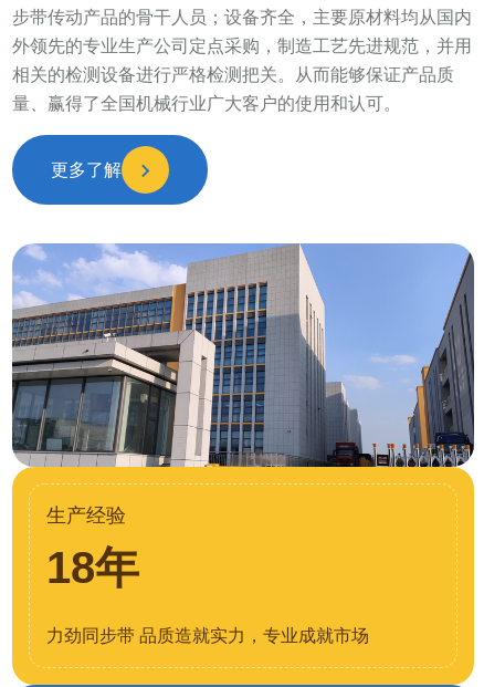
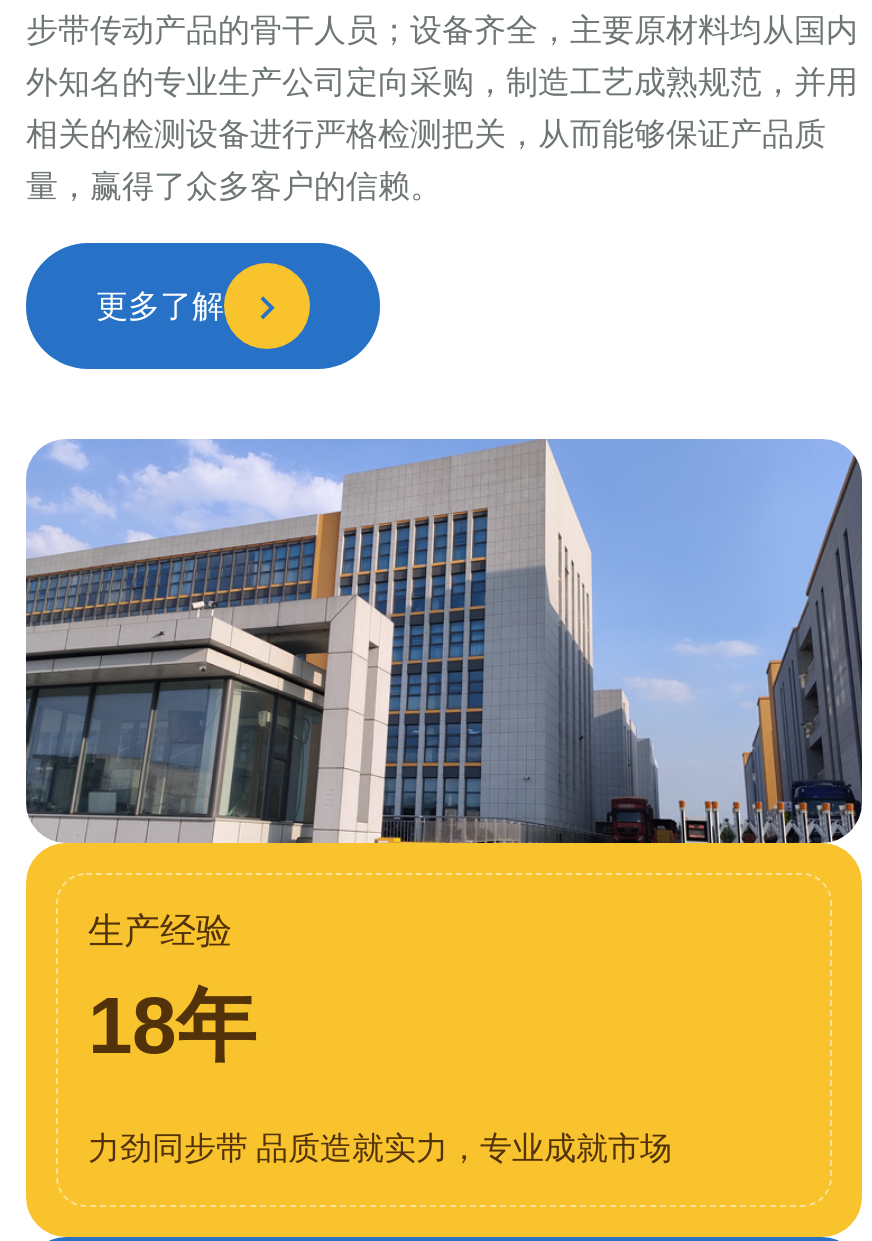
- 外领先的专业生产公司定点采购，制造工艺先进规范，并用
+ 外知名的专业生产公司定向采购，制造工艺成熟规范，并用

- 相关的检测设备进行严格检测把关。从而能够保证产品质
+ 相关的检测设备进行严格检测把关，从而能够保证产品质

- 量、赢得了全国机械行业广大客户的使用和认可。
+ 量，赢得了众多客户的信赖。
